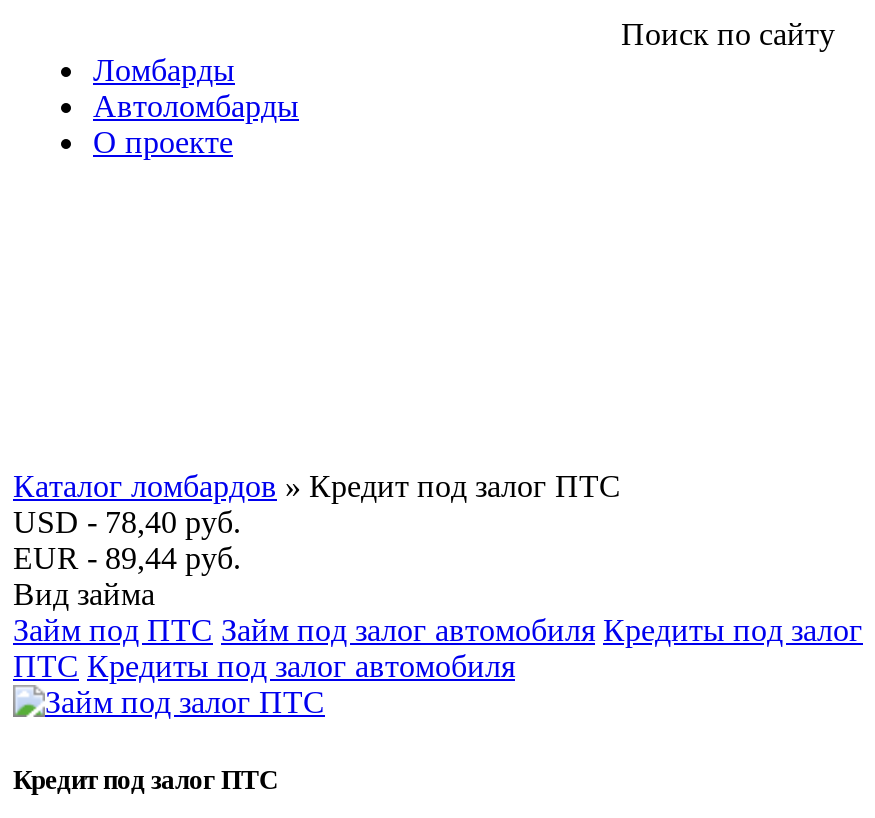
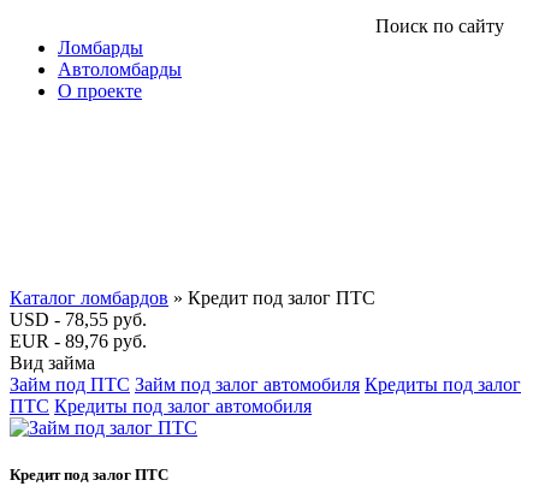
- USD - 78,40 руб.
+ USD - 78,55 руб.

- EUR - 89,44 руб.
+ EUR - 89,76 руб.
